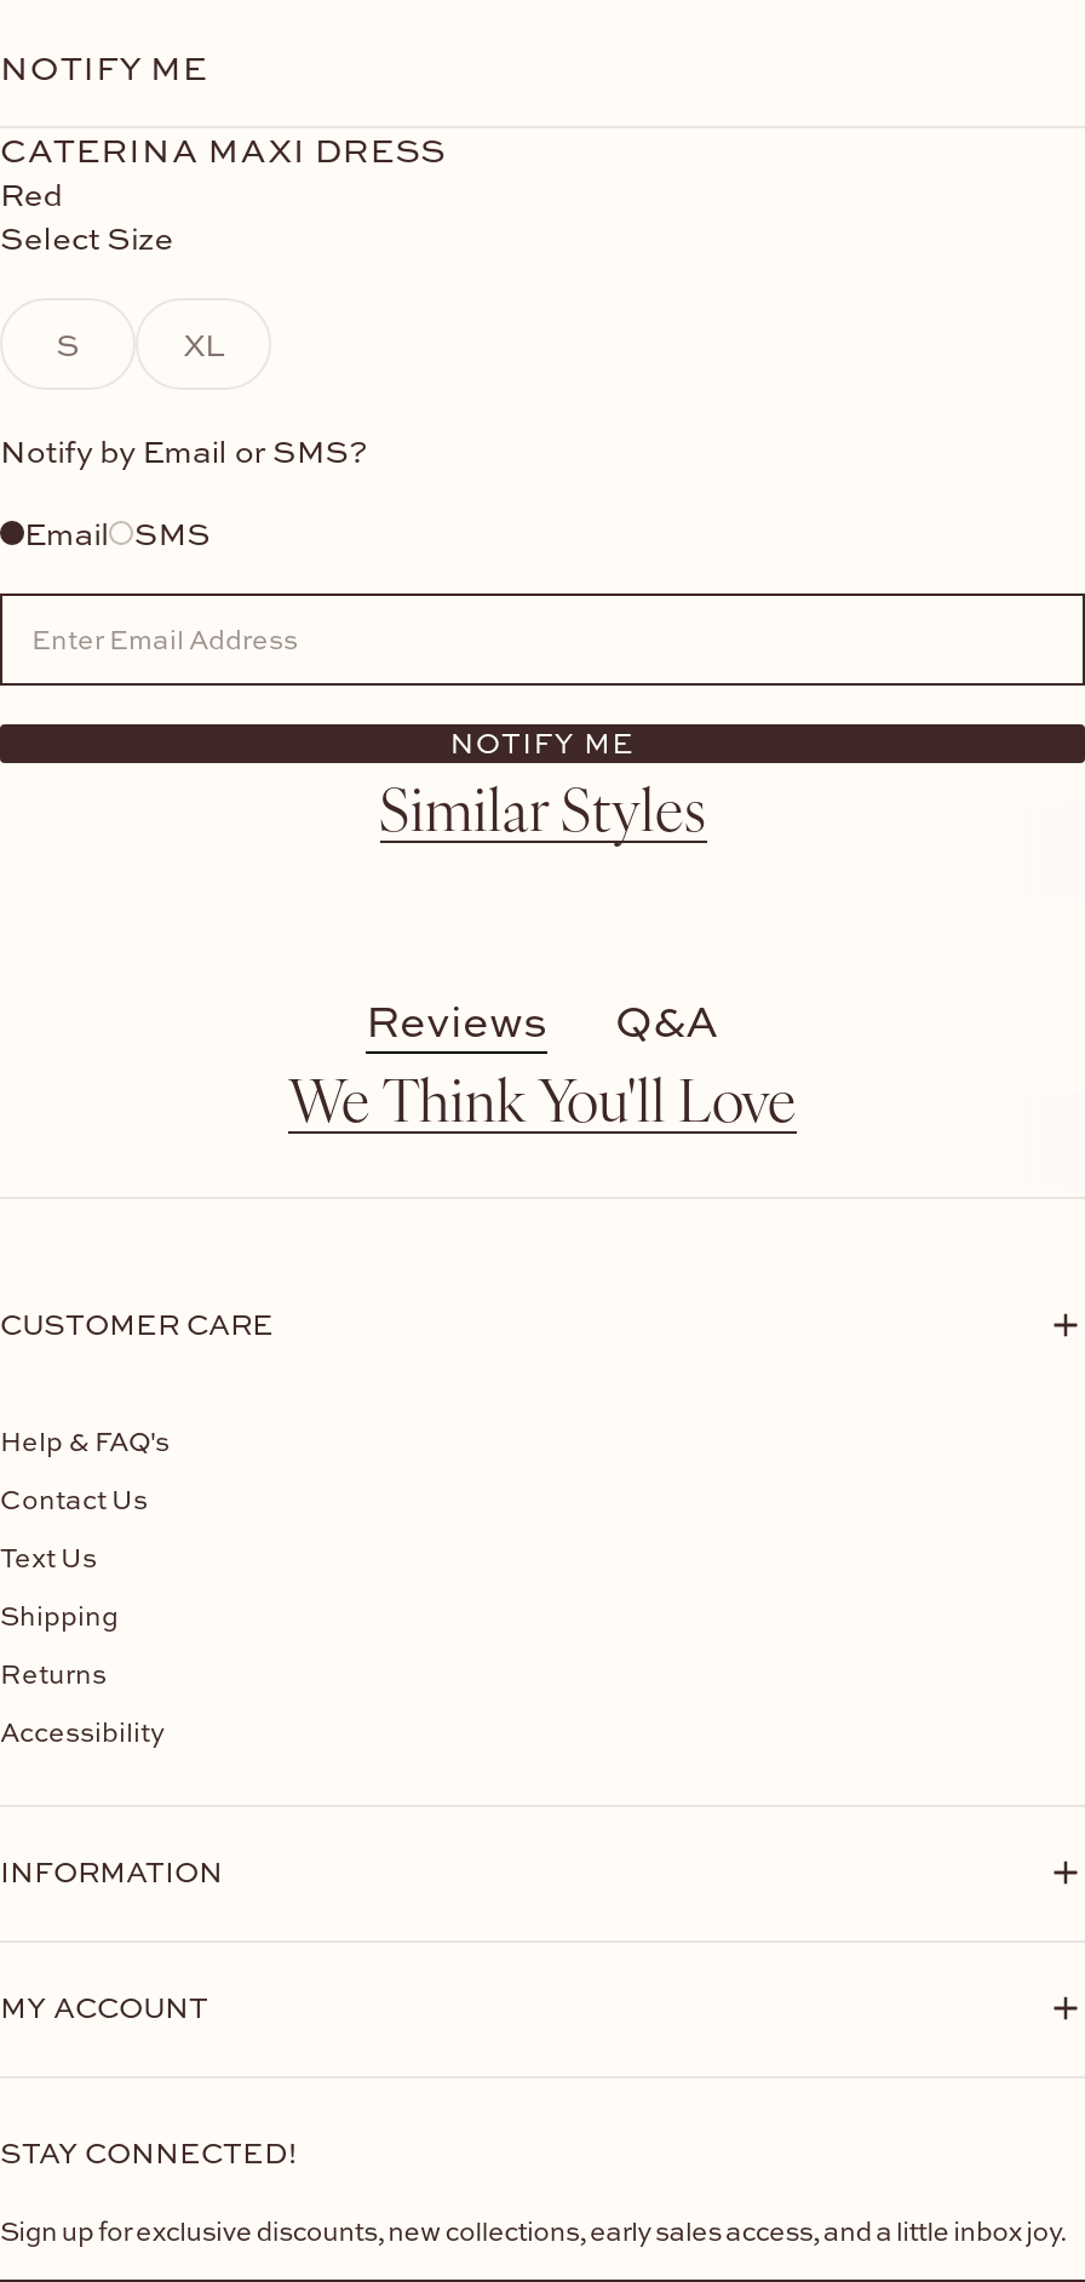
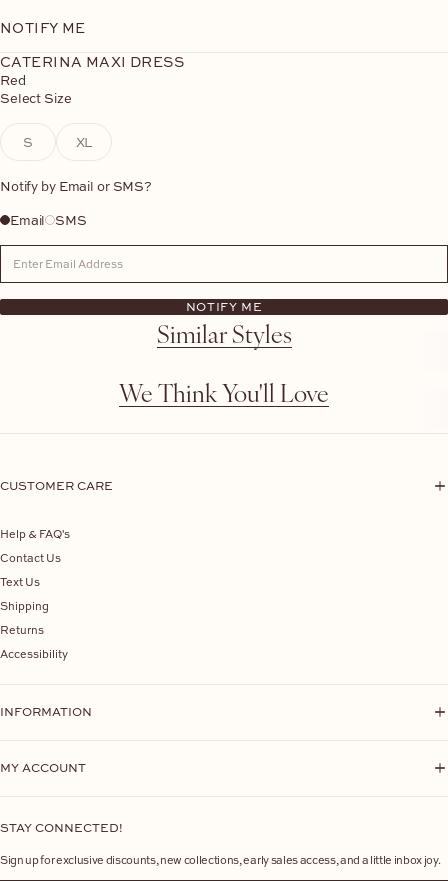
- Reviews
- Q&A
